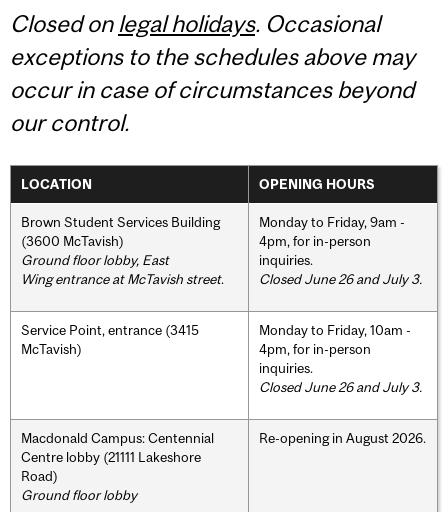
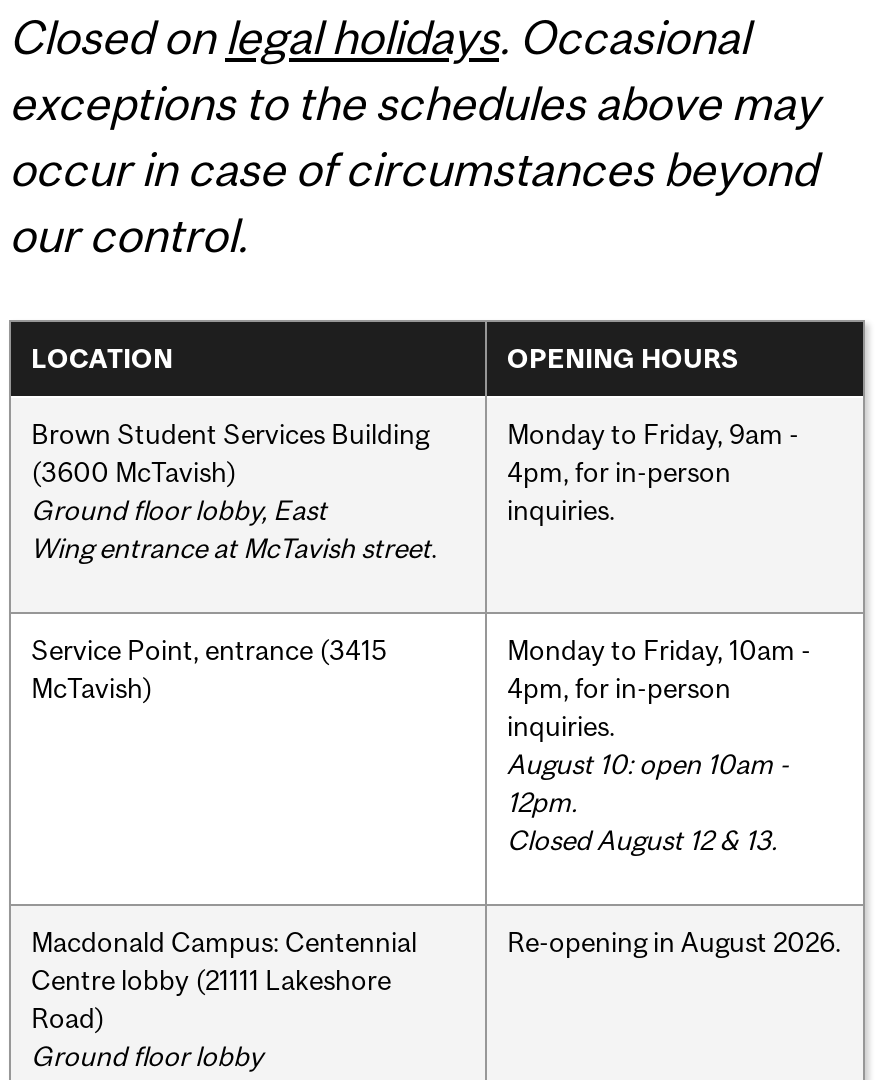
- Closed June 26 and July 3.

- Closed June 26 and July 3.
+ August 10: open 10am -
+ 12pm.
+ Closed August 12 & 13.
